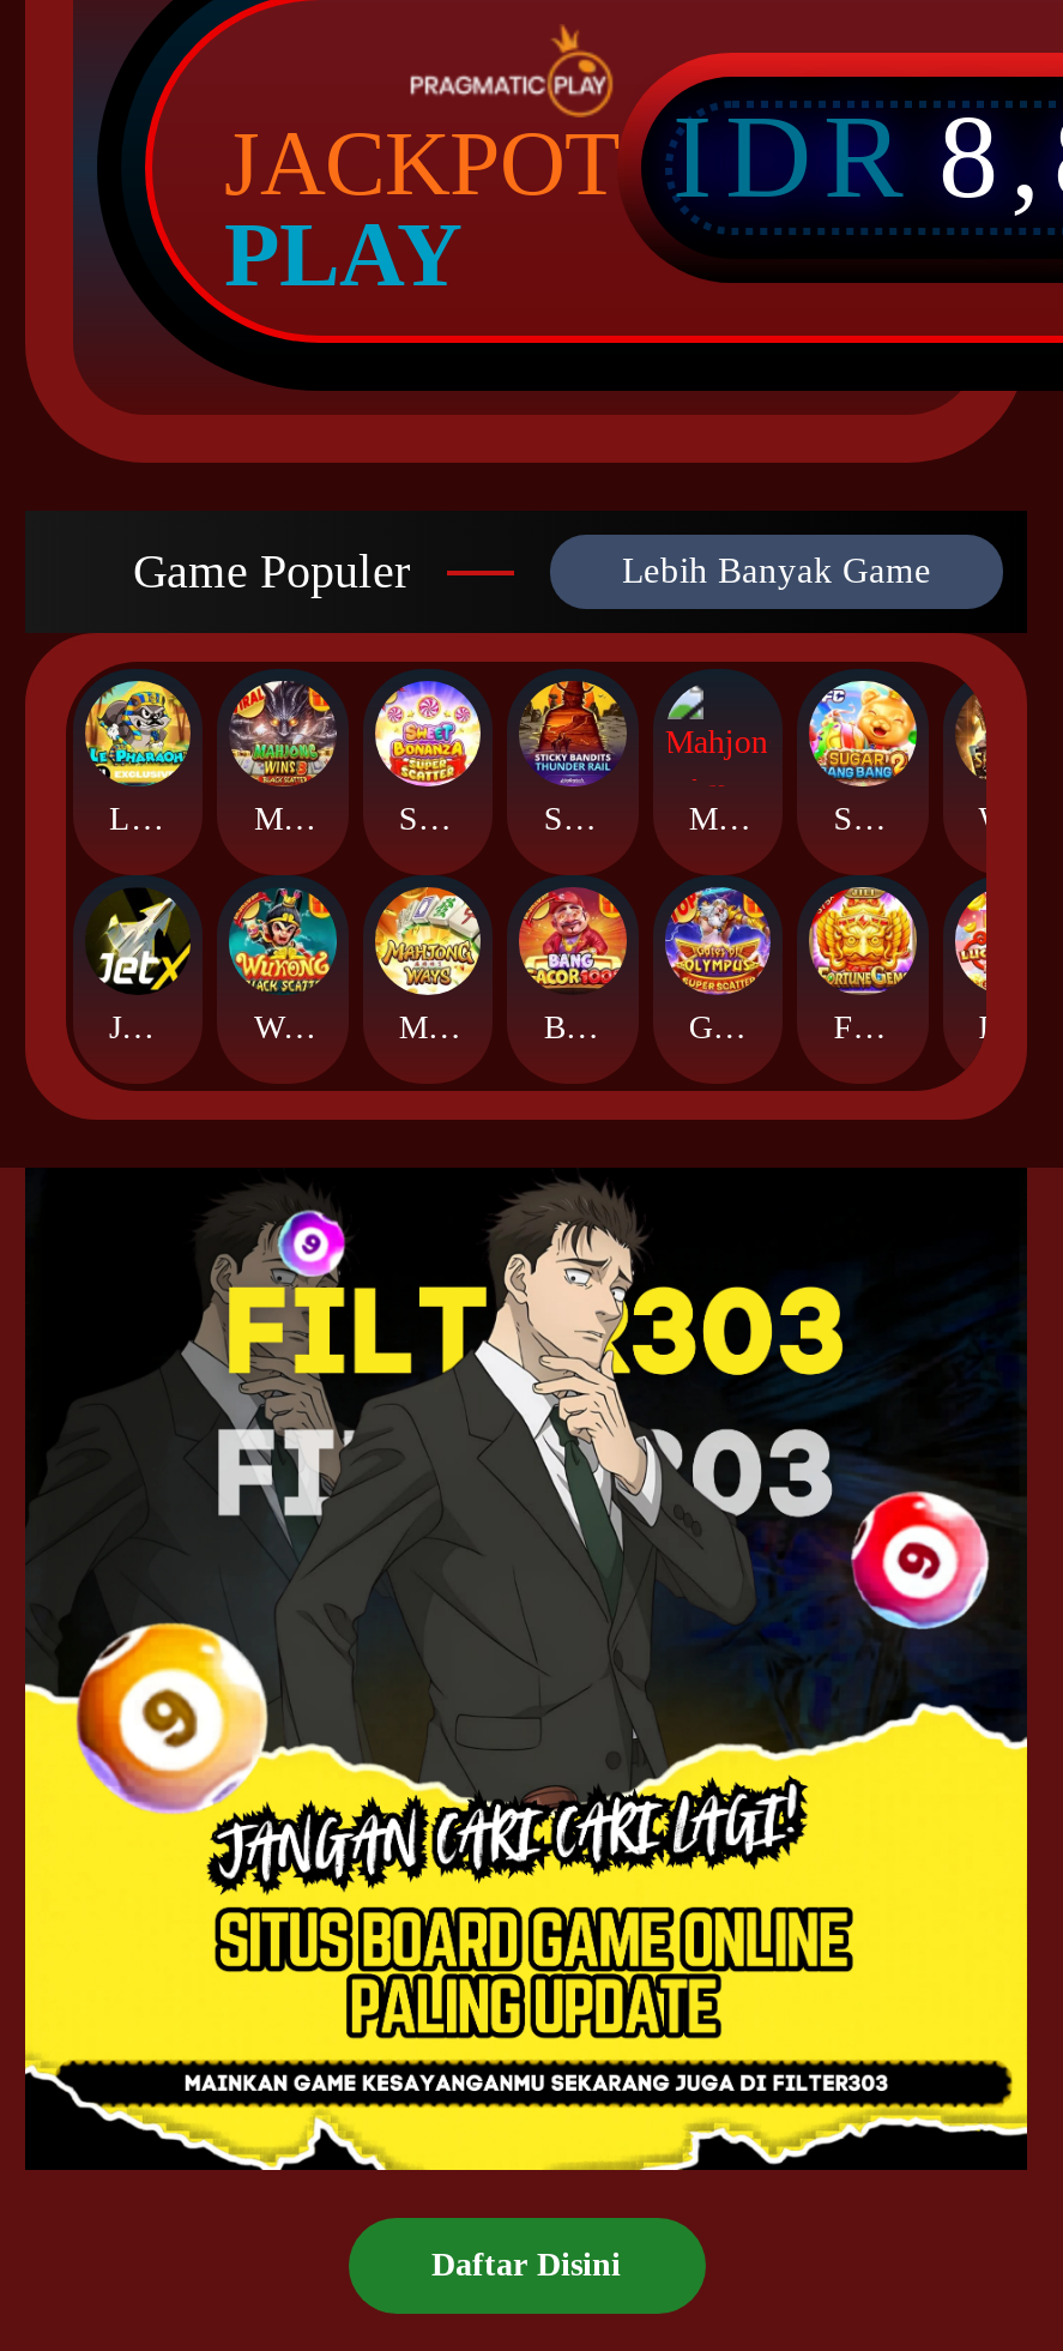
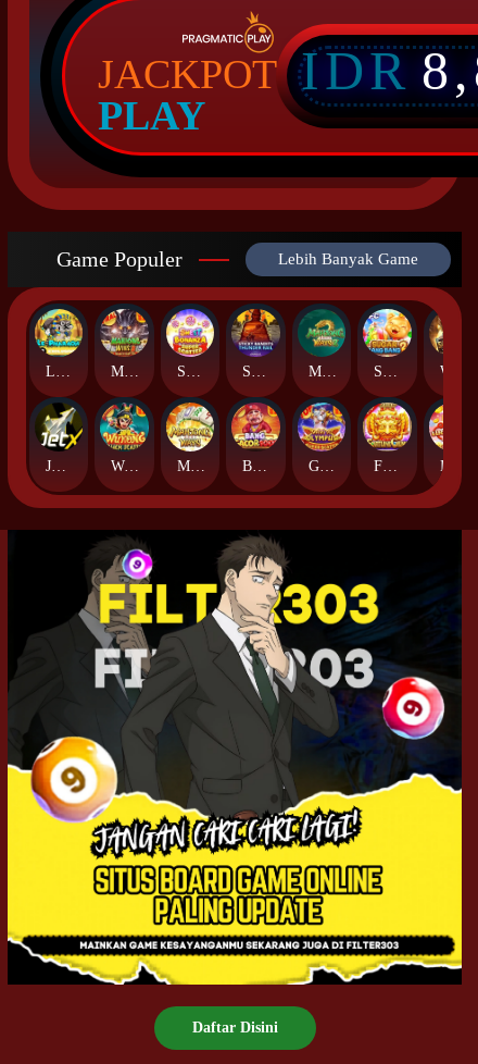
- [image]
+ [image]
